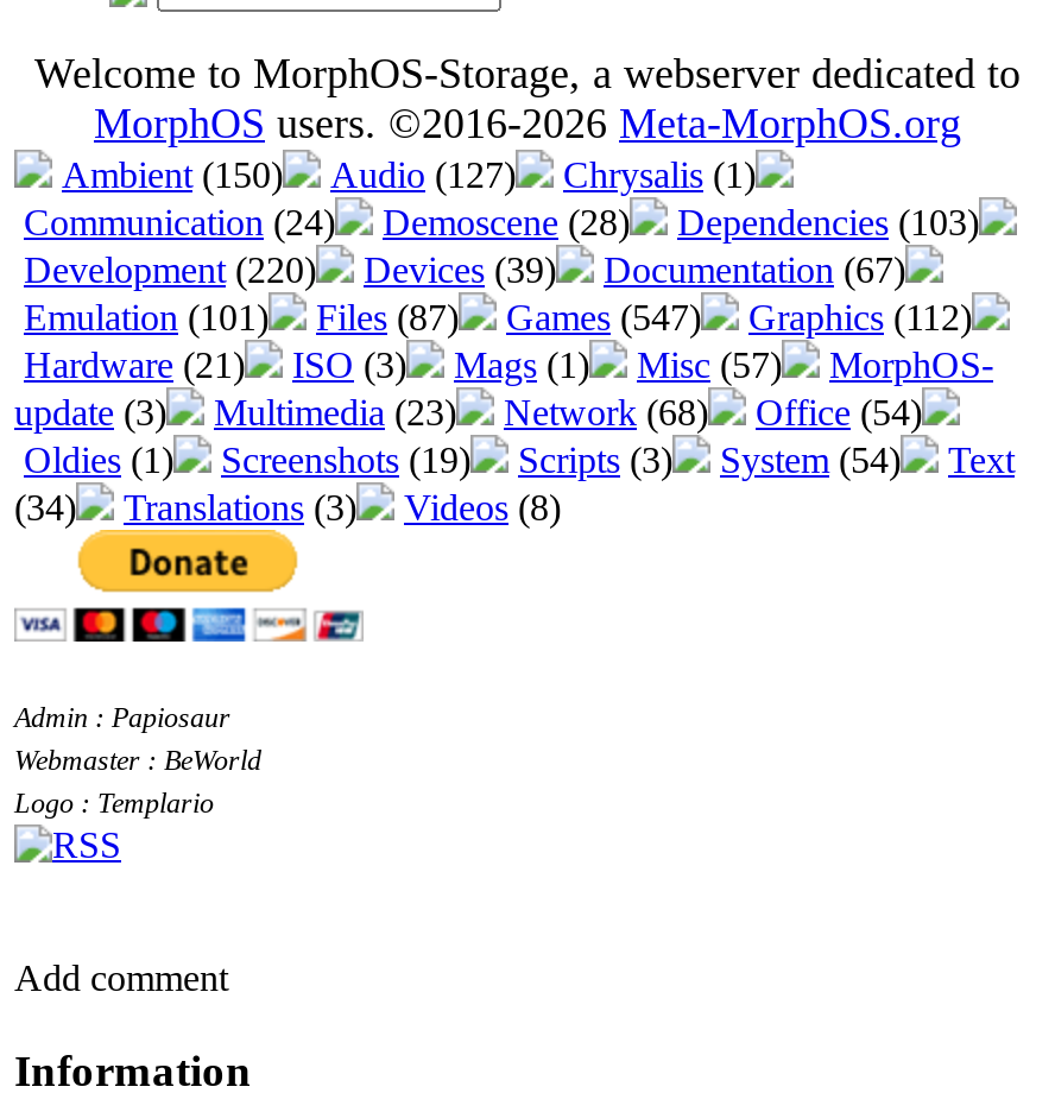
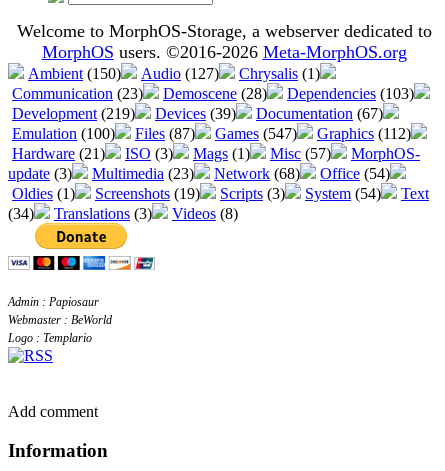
- Communication (24)
+ Communication (23)

- Development (220) Devices (39) Documentation (67)
+ Development (219) Devices (39) Documentation (67)

- Emulation (101) Files (87) Games (547) Graphics (112)
+ Emulation (100) Files (87) Games (547) Graphics (112)
